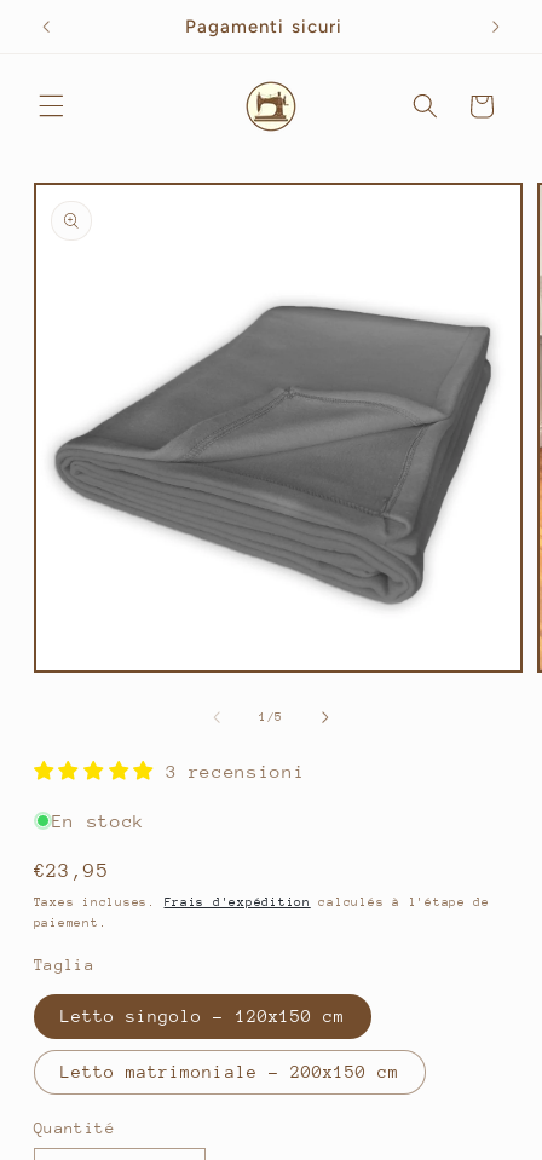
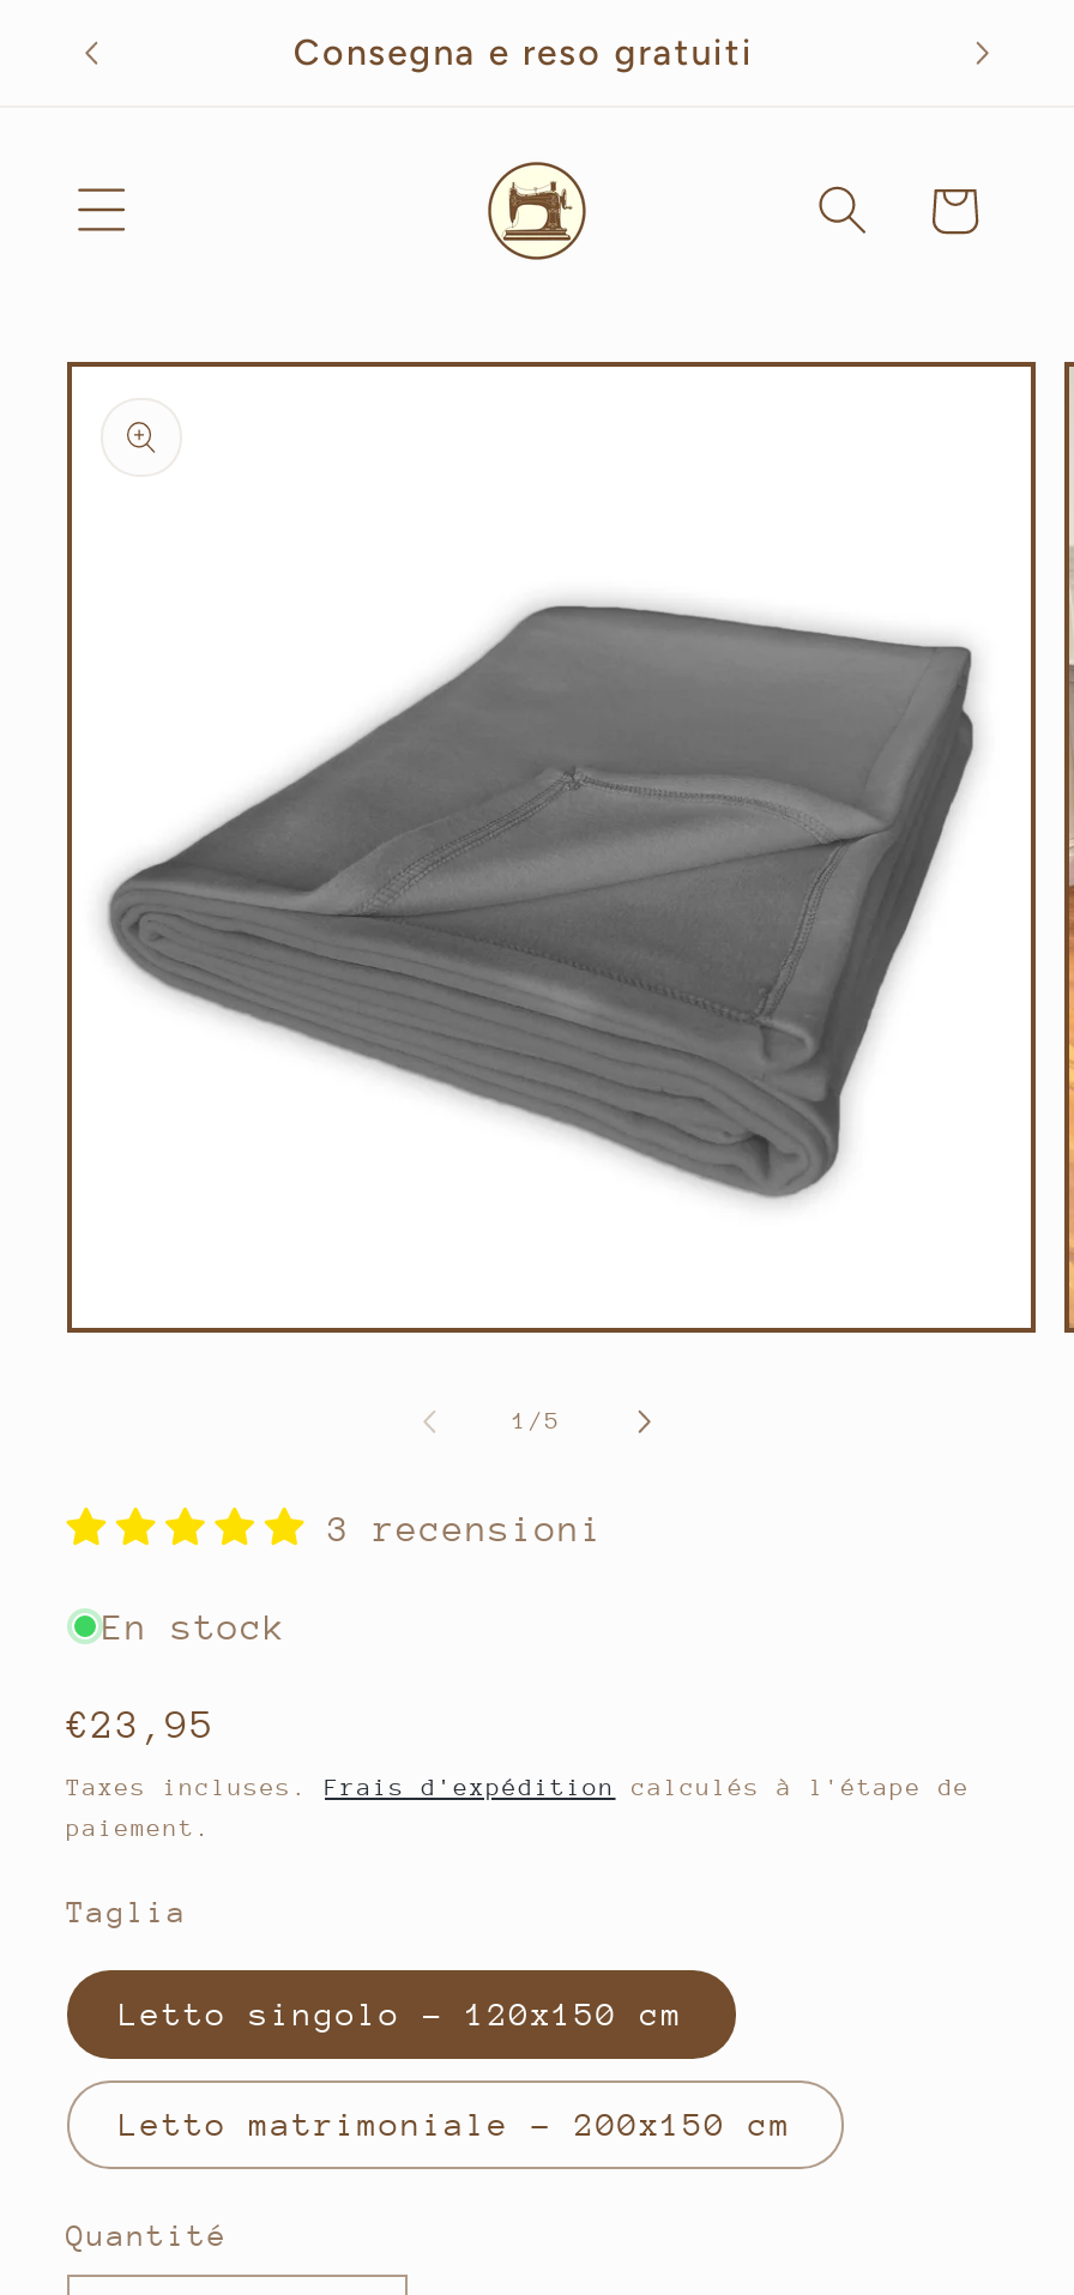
- Pagamenti sicuri
+ Consegna e reso gratuiti
